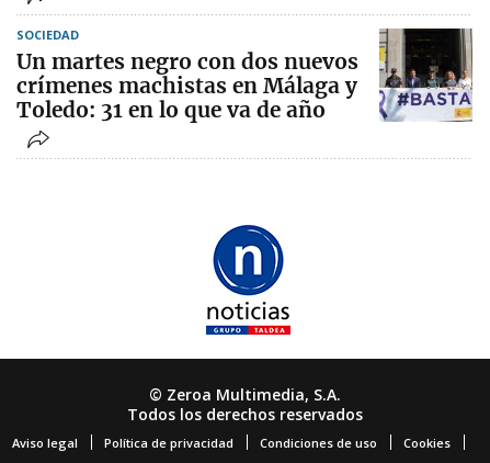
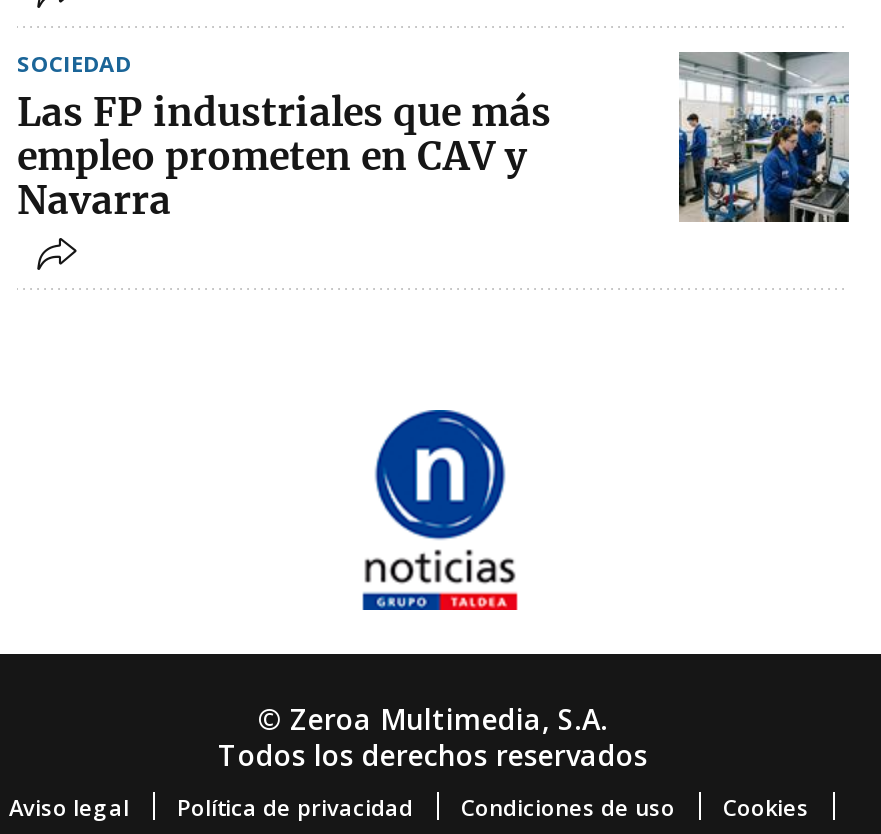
- [image]
+ [image]

- Un martes negro con dos nuevos
- crímenes machistas en Málaga y
- Toledo: 31 en lo que va de año
+ Las FP industriales que más
+ empleo prometen en CAV y
+ Navarra
